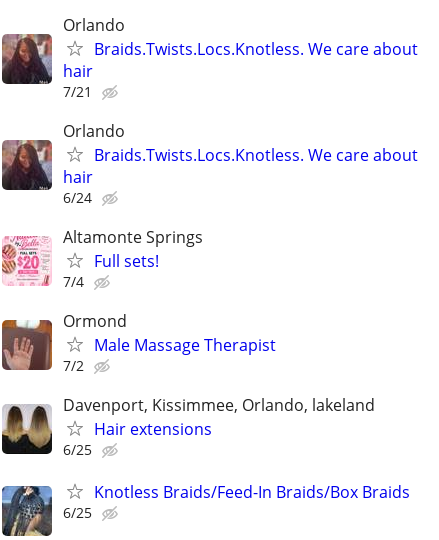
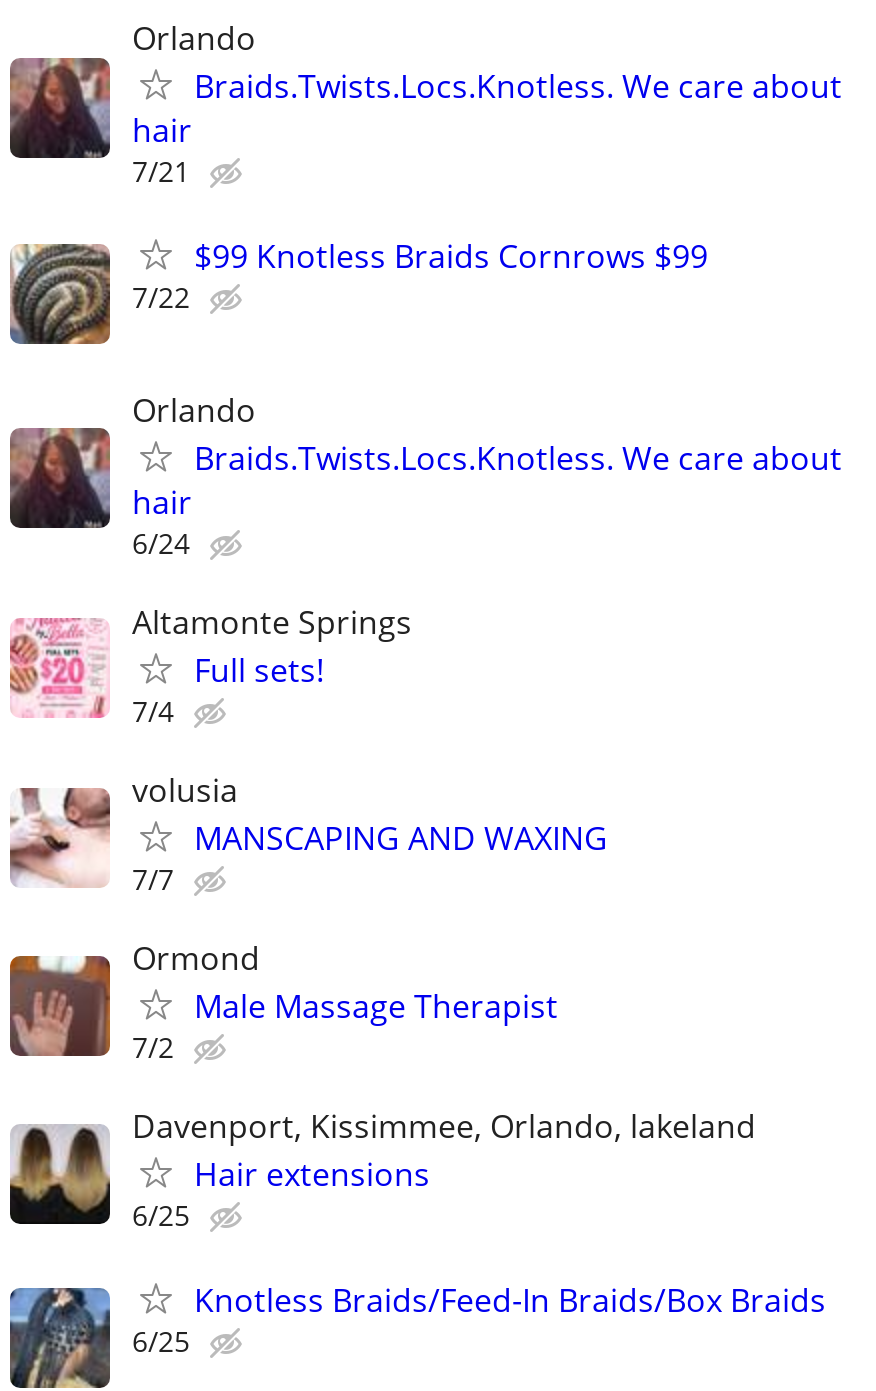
+ [image]
+ $99 Knotless Braids Cornrows $99
+ 7/22

+ [image]
+ volusia
+ MANSCAPING AND WAXING
+ 7/7
